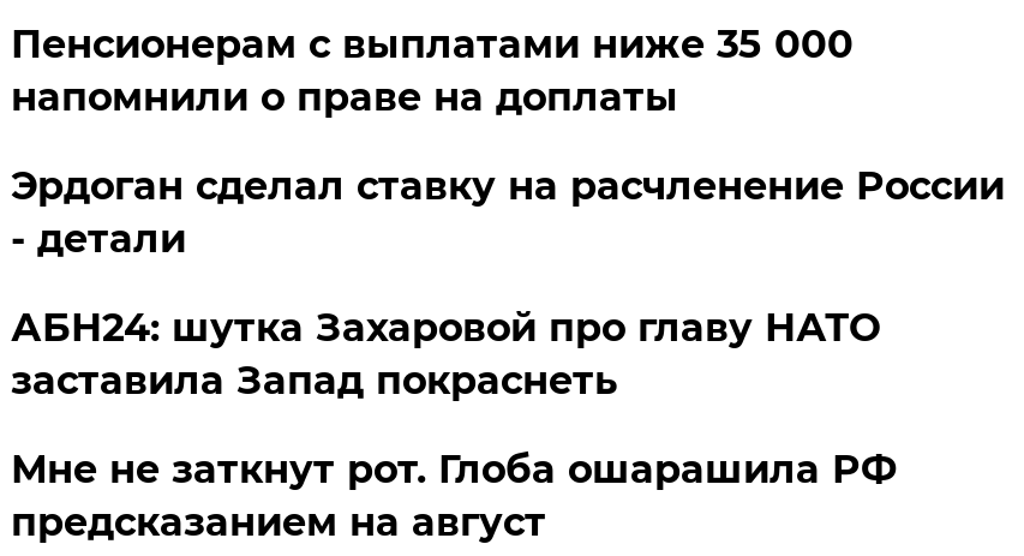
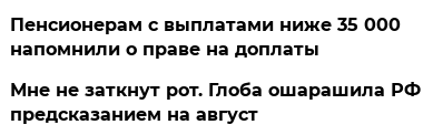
- Эрдоган сделал ставку на расчленение России
- - детали
- АБН24: шутка Захаровой про главу НАТО
- заставила Запад покраснеть
